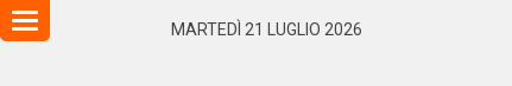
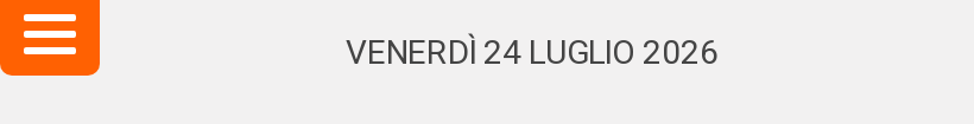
- MARTEDÌ 21 LUGLIO 2026
+ VENERDÌ 24 LUGLIO 2026
